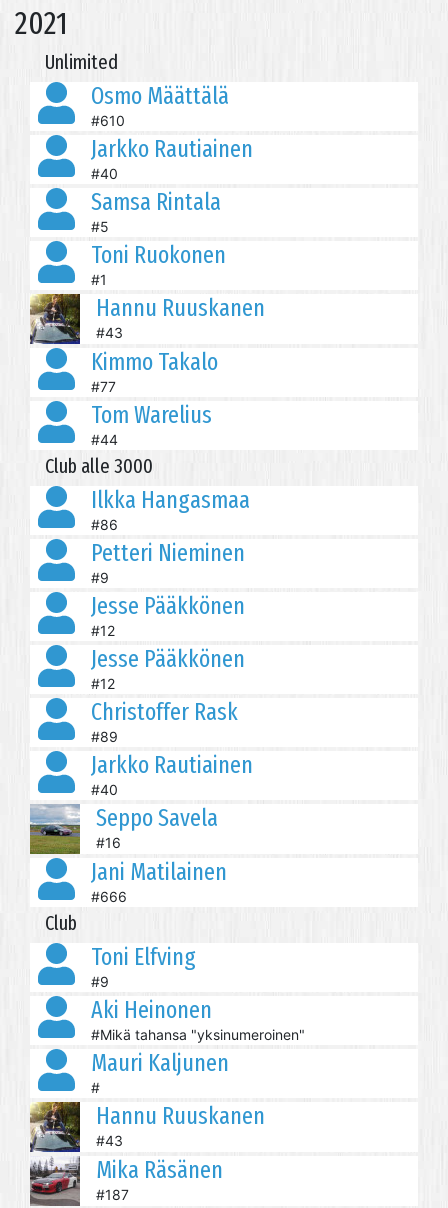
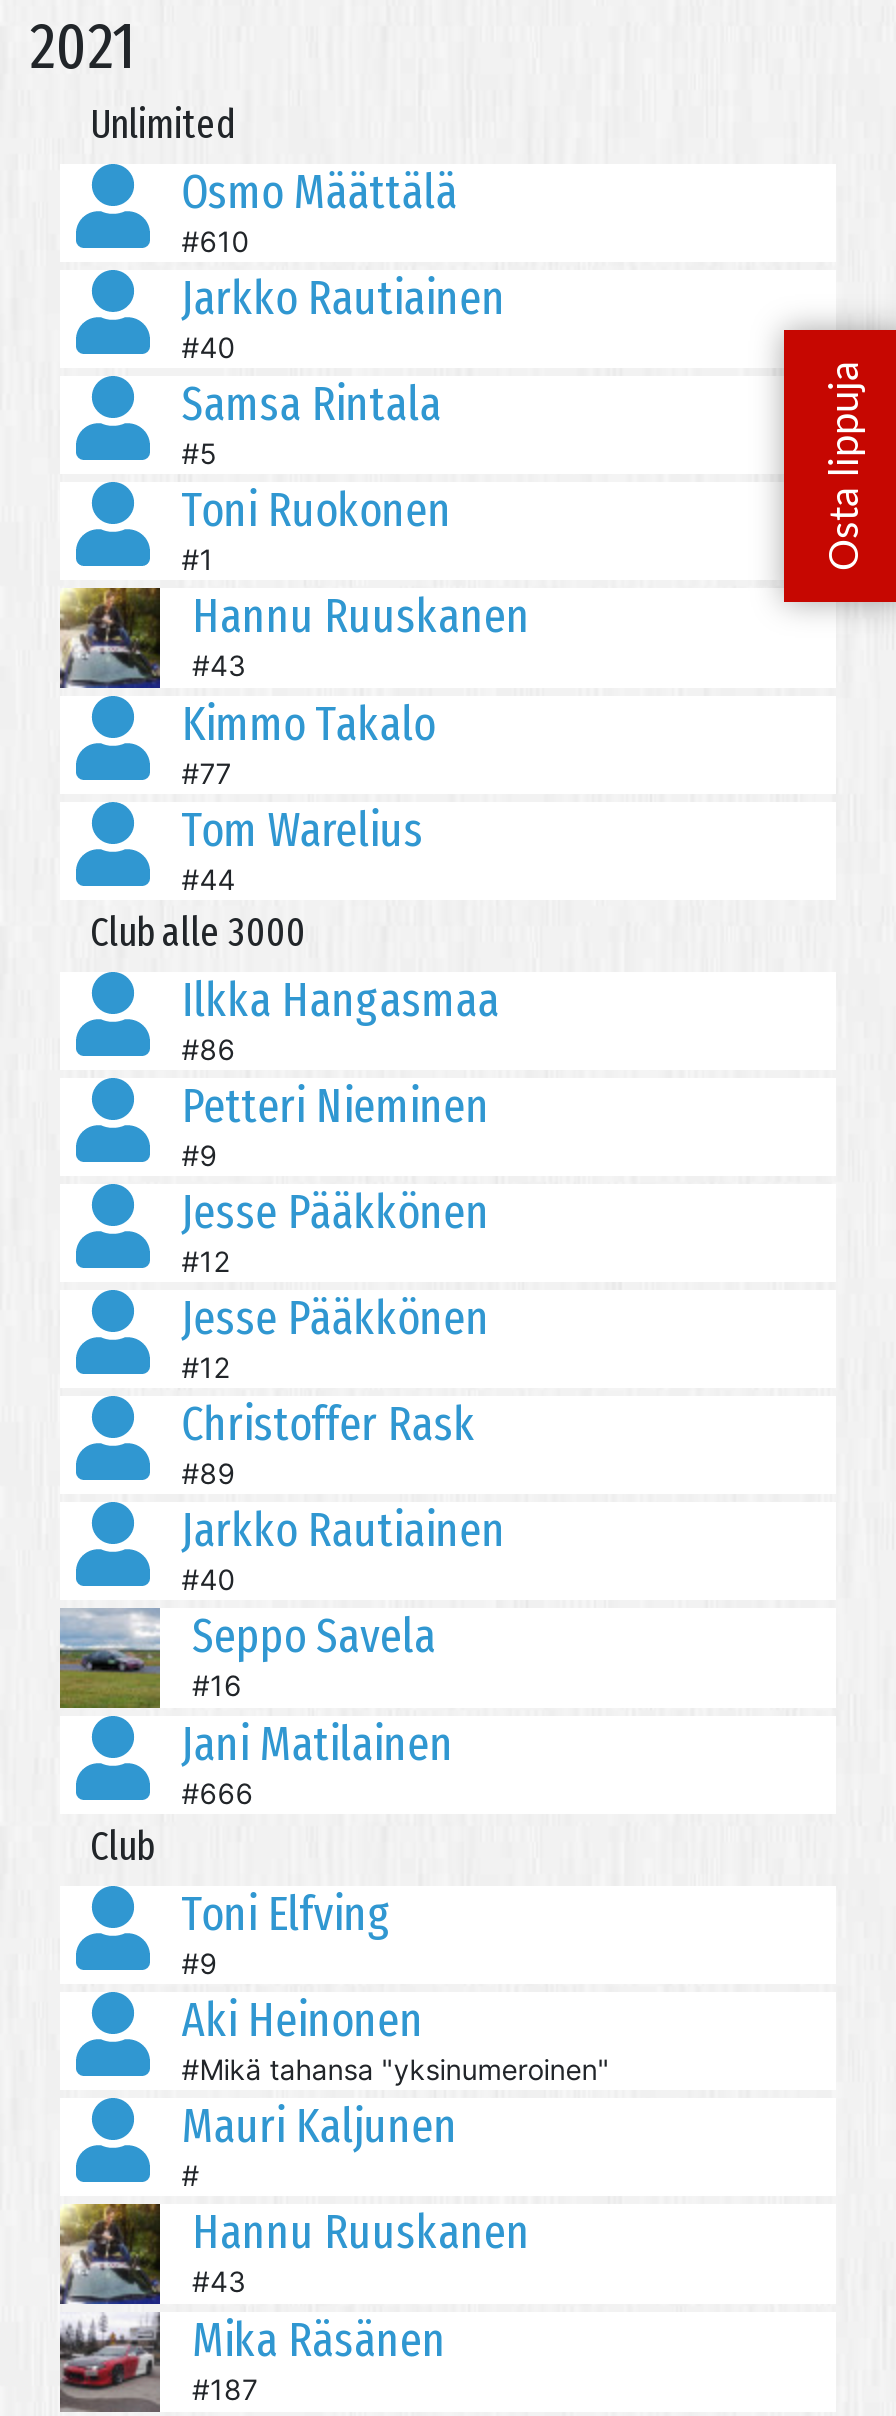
+ [image]
